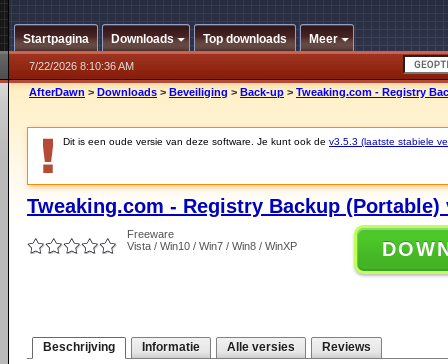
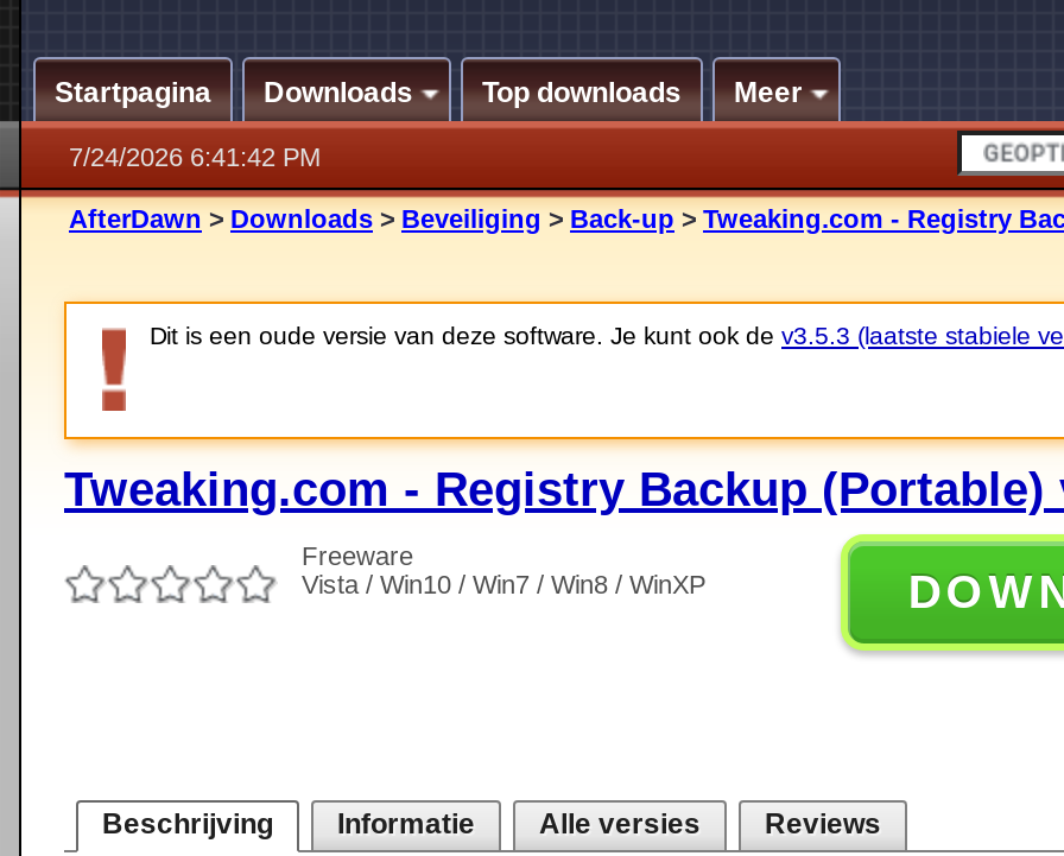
- 7/22/2026 8:10:36 AM
+ 7/24/2026 6:41:42 PM
